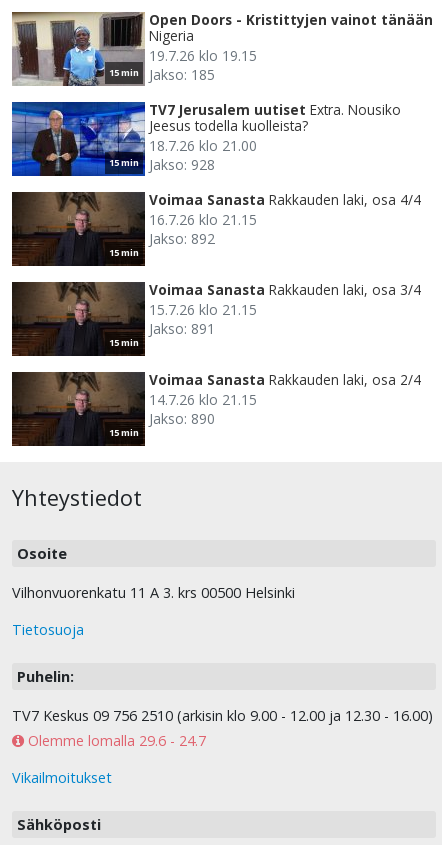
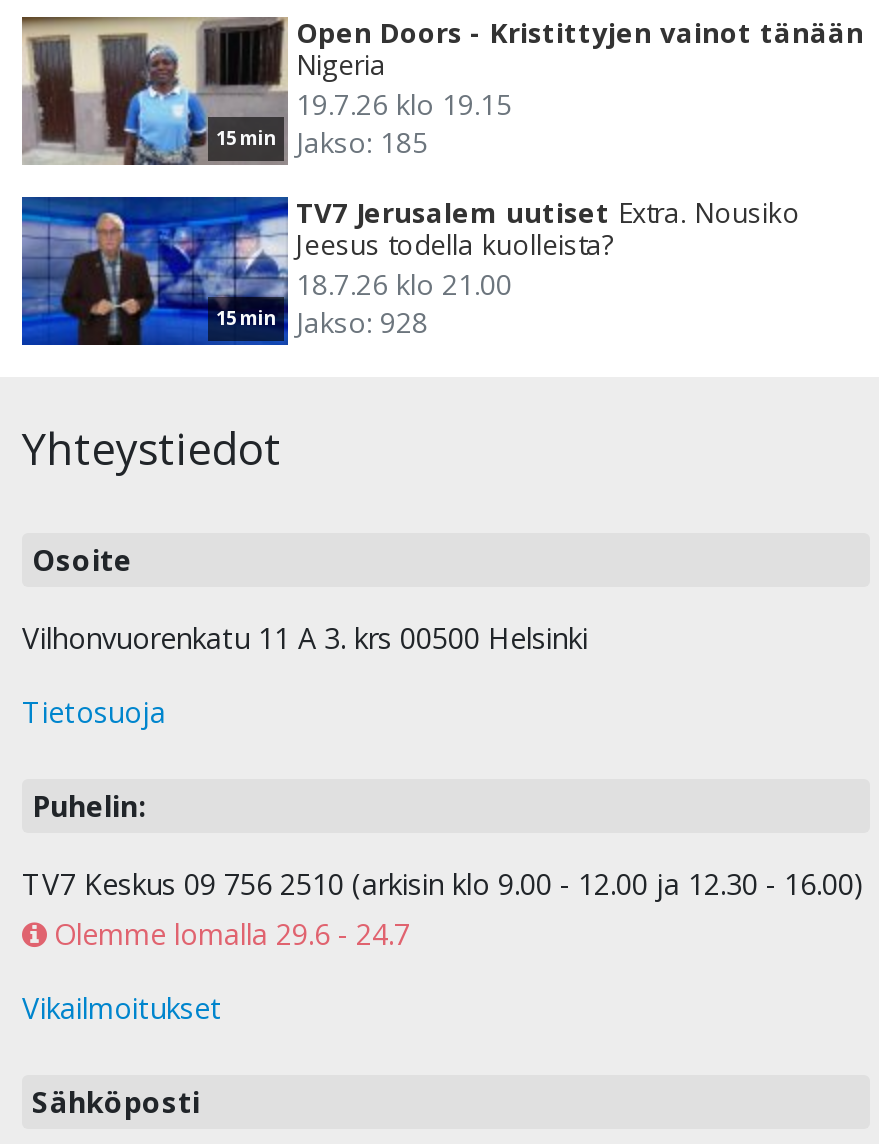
- [image]
- 15 min

- Voimaa Sanasta Rakkauden laki, osa 4/4
- 16.7.26 klo 21.15
- Jakso: 892

- [image]
- 15 min

- Voimaa Sanasta Rakkauden laki, osa 3/4
- 15.7.26 klo 21.15
- Jakso: 891

- [image]
- 15 min

- Voimaa Sanasta Rakkauden laki, osa 2/4
- 14.7.26 klo 21.15
- Jakso: 890
